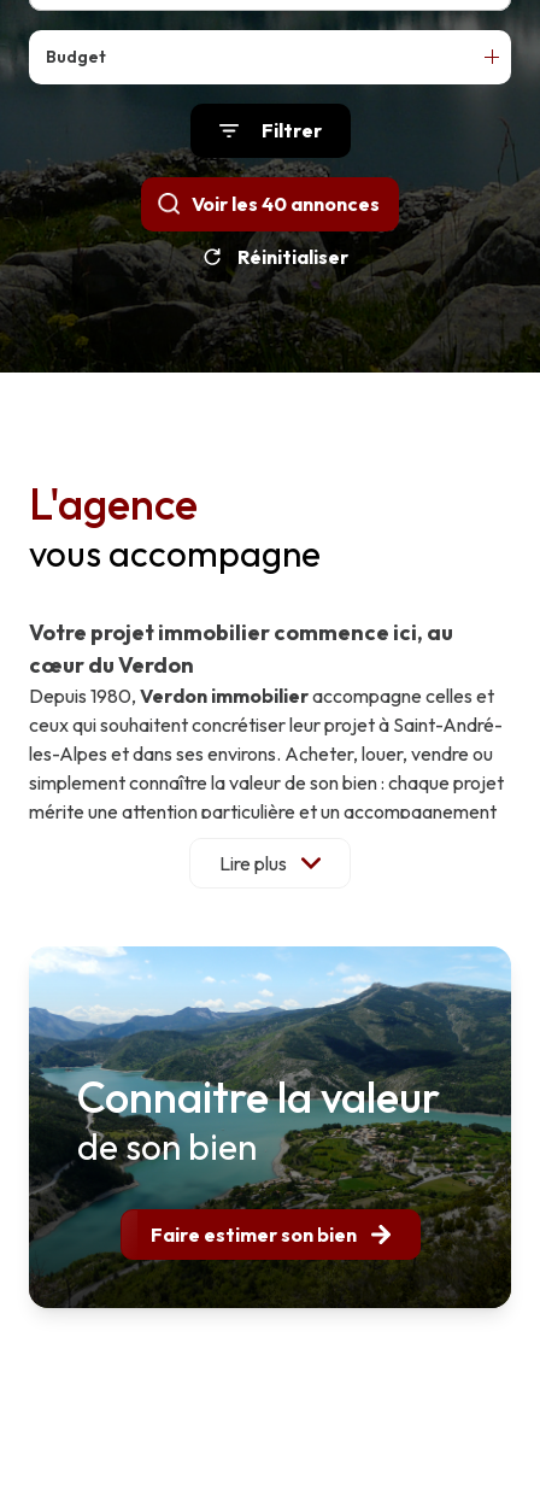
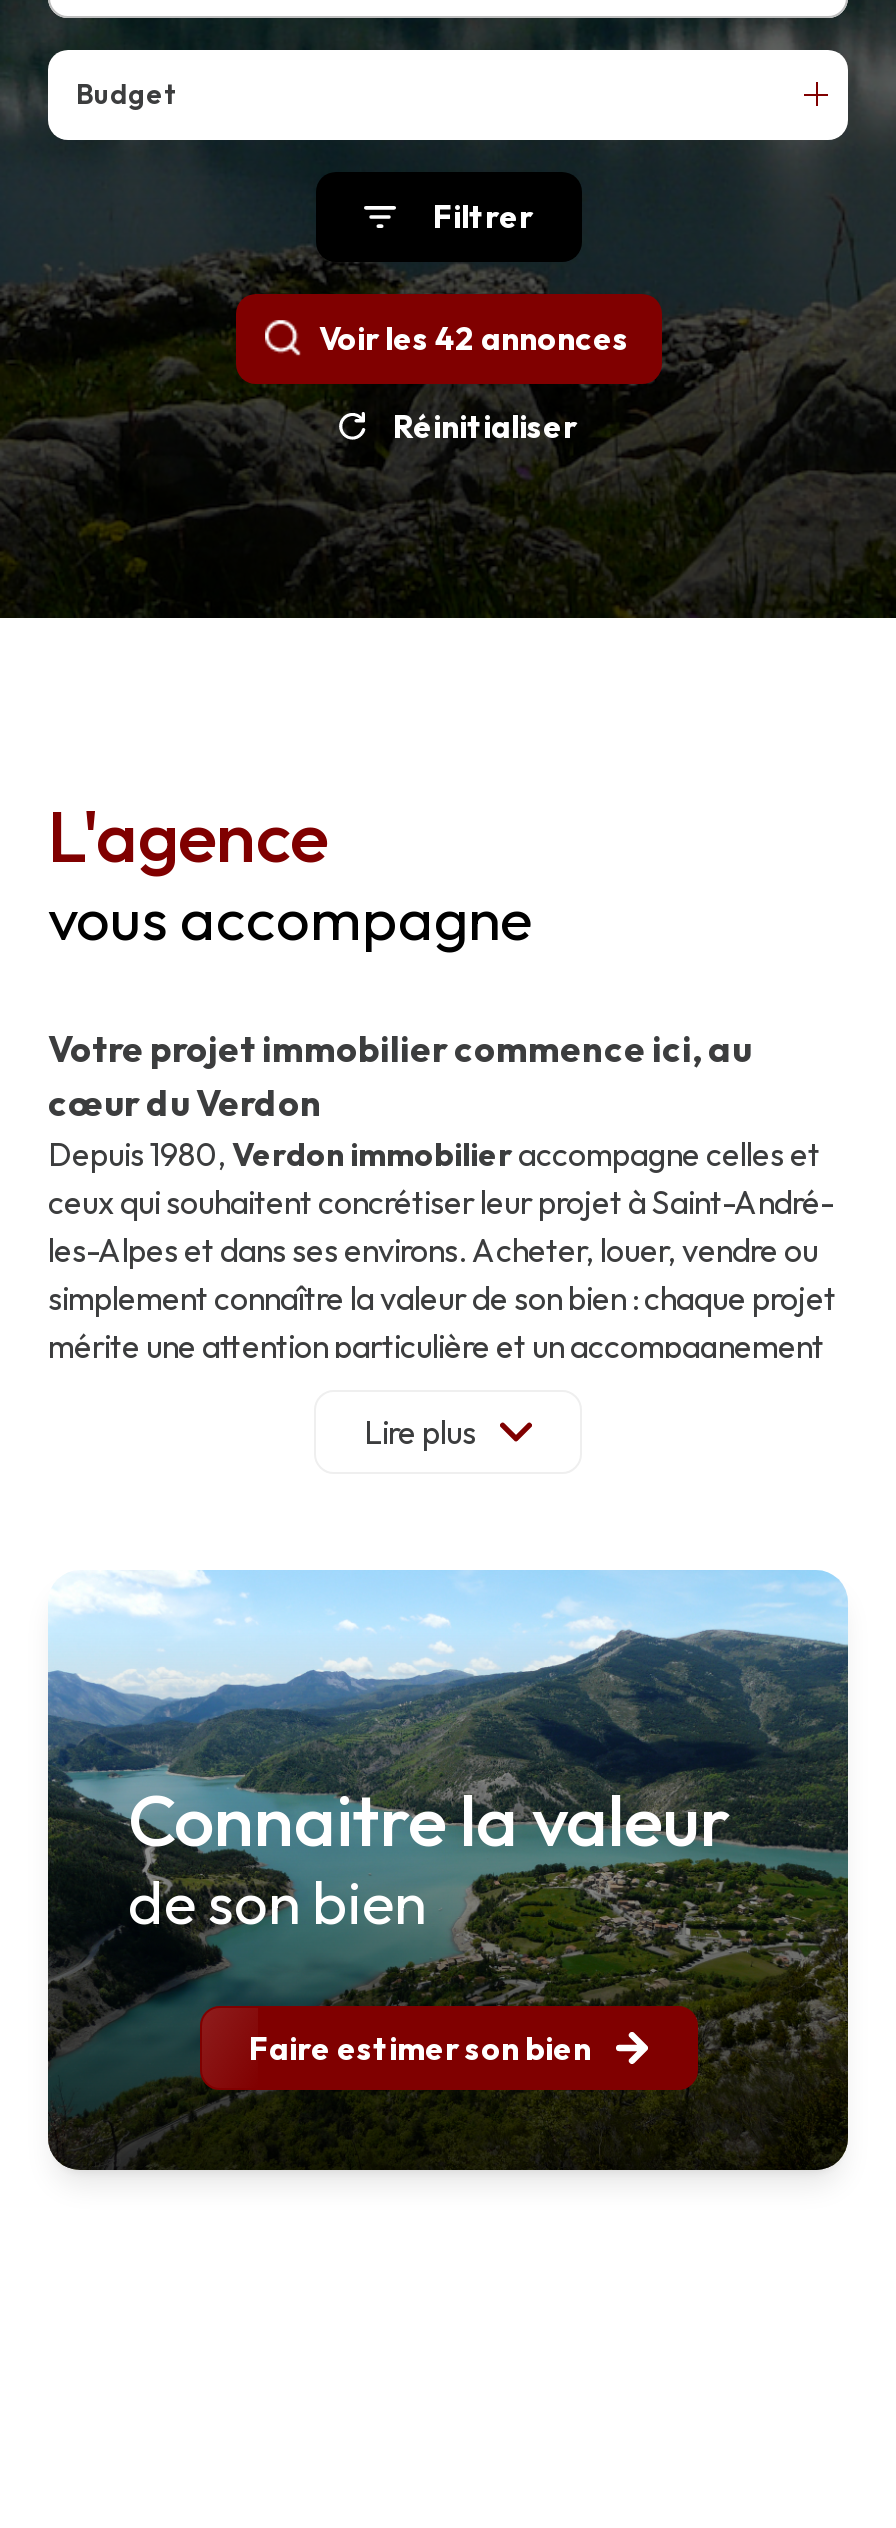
- Voir les 40 annonces
+ Voir les 42 annonces
